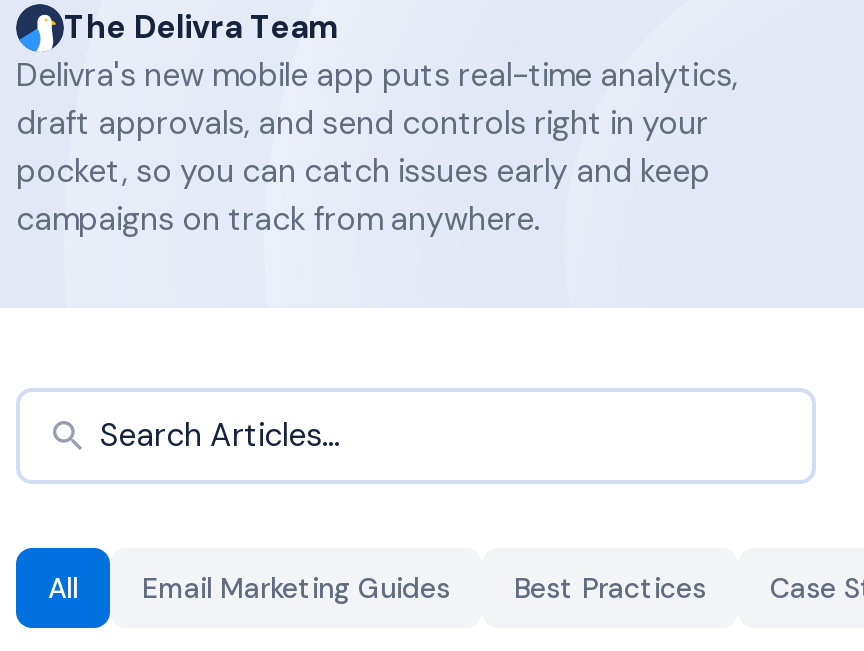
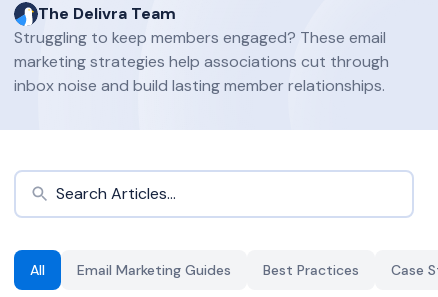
- Delivra's new mobile app puts real-time analytics,
- draft approvals, and send controls right in your
- pocket, so you can catch issues early and keep
- campaigns on track from anywhere.
+ Struggling to keep members engaged? These email
+ marketing strategies help associations cut through
+ inbox noise and build lasting member relationships.
